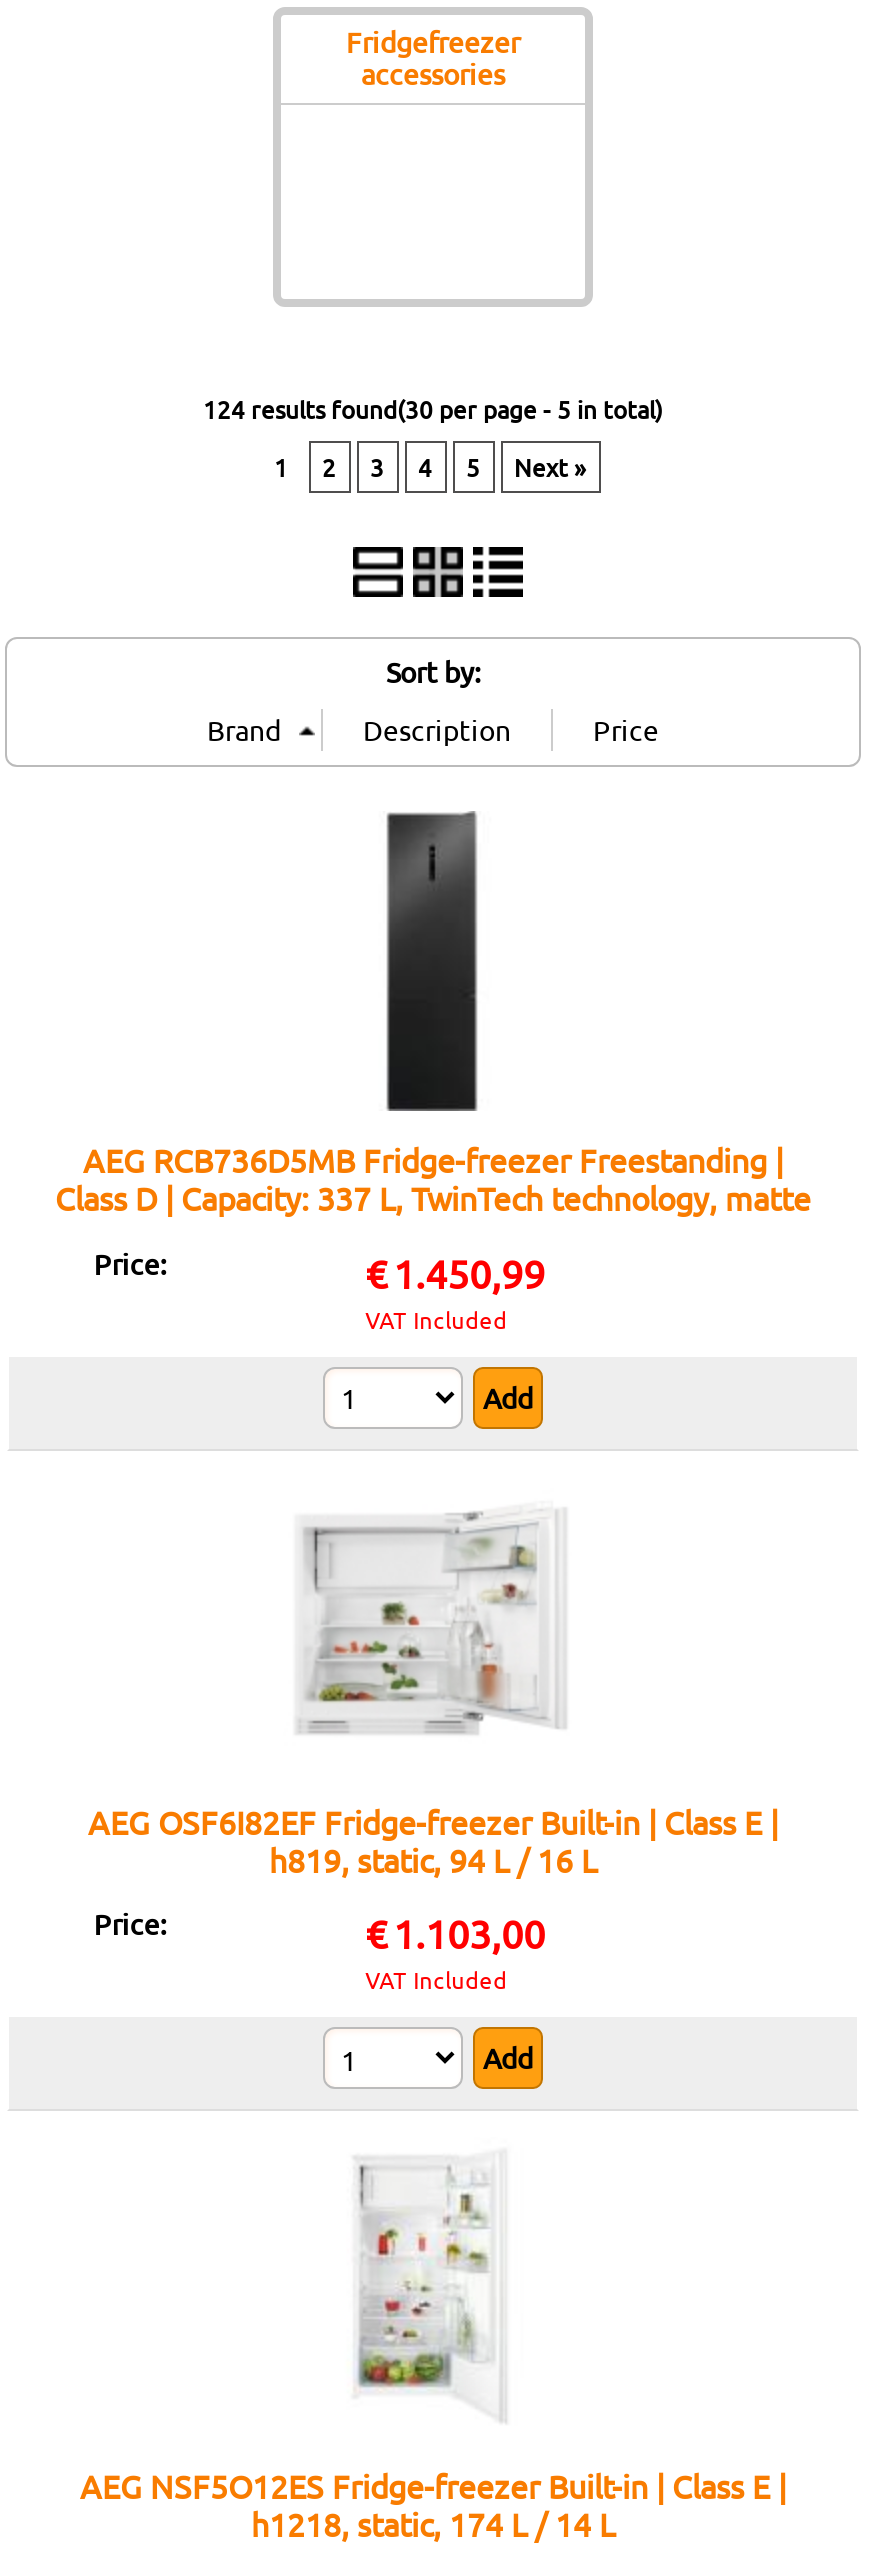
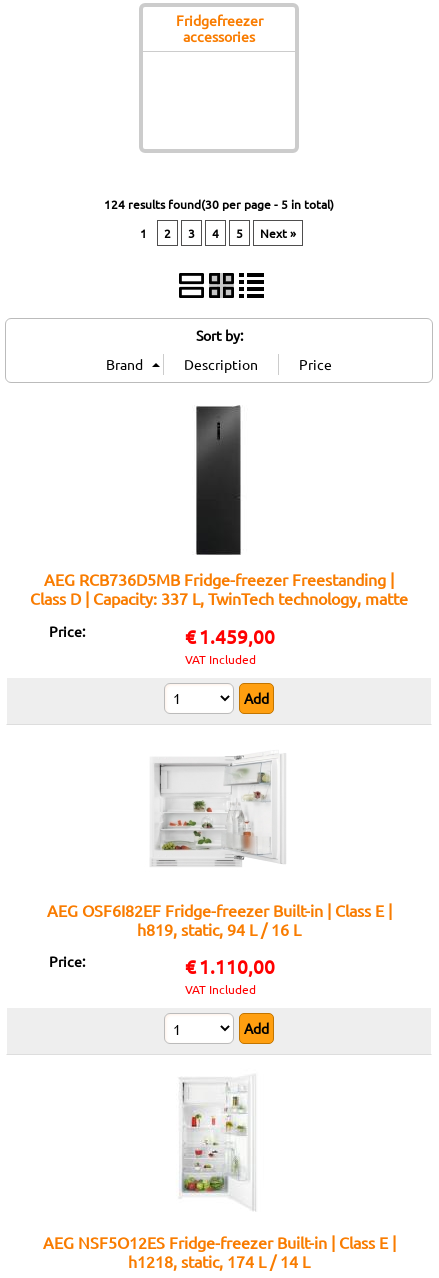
- € 1.450,99
+ € 1.459,00

- € 1.103,00
+ € 1.110,00
